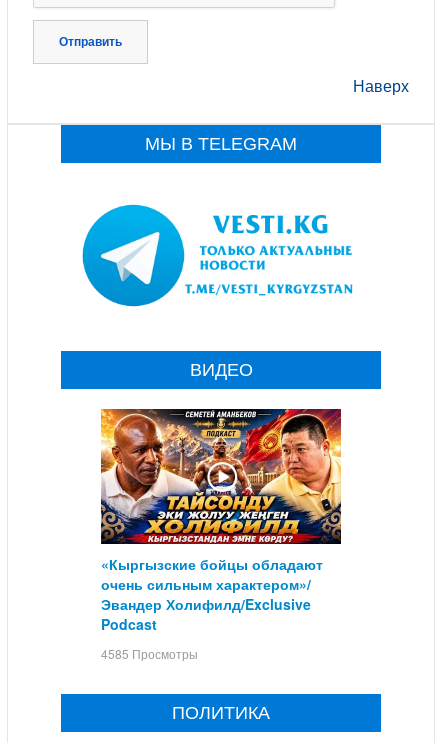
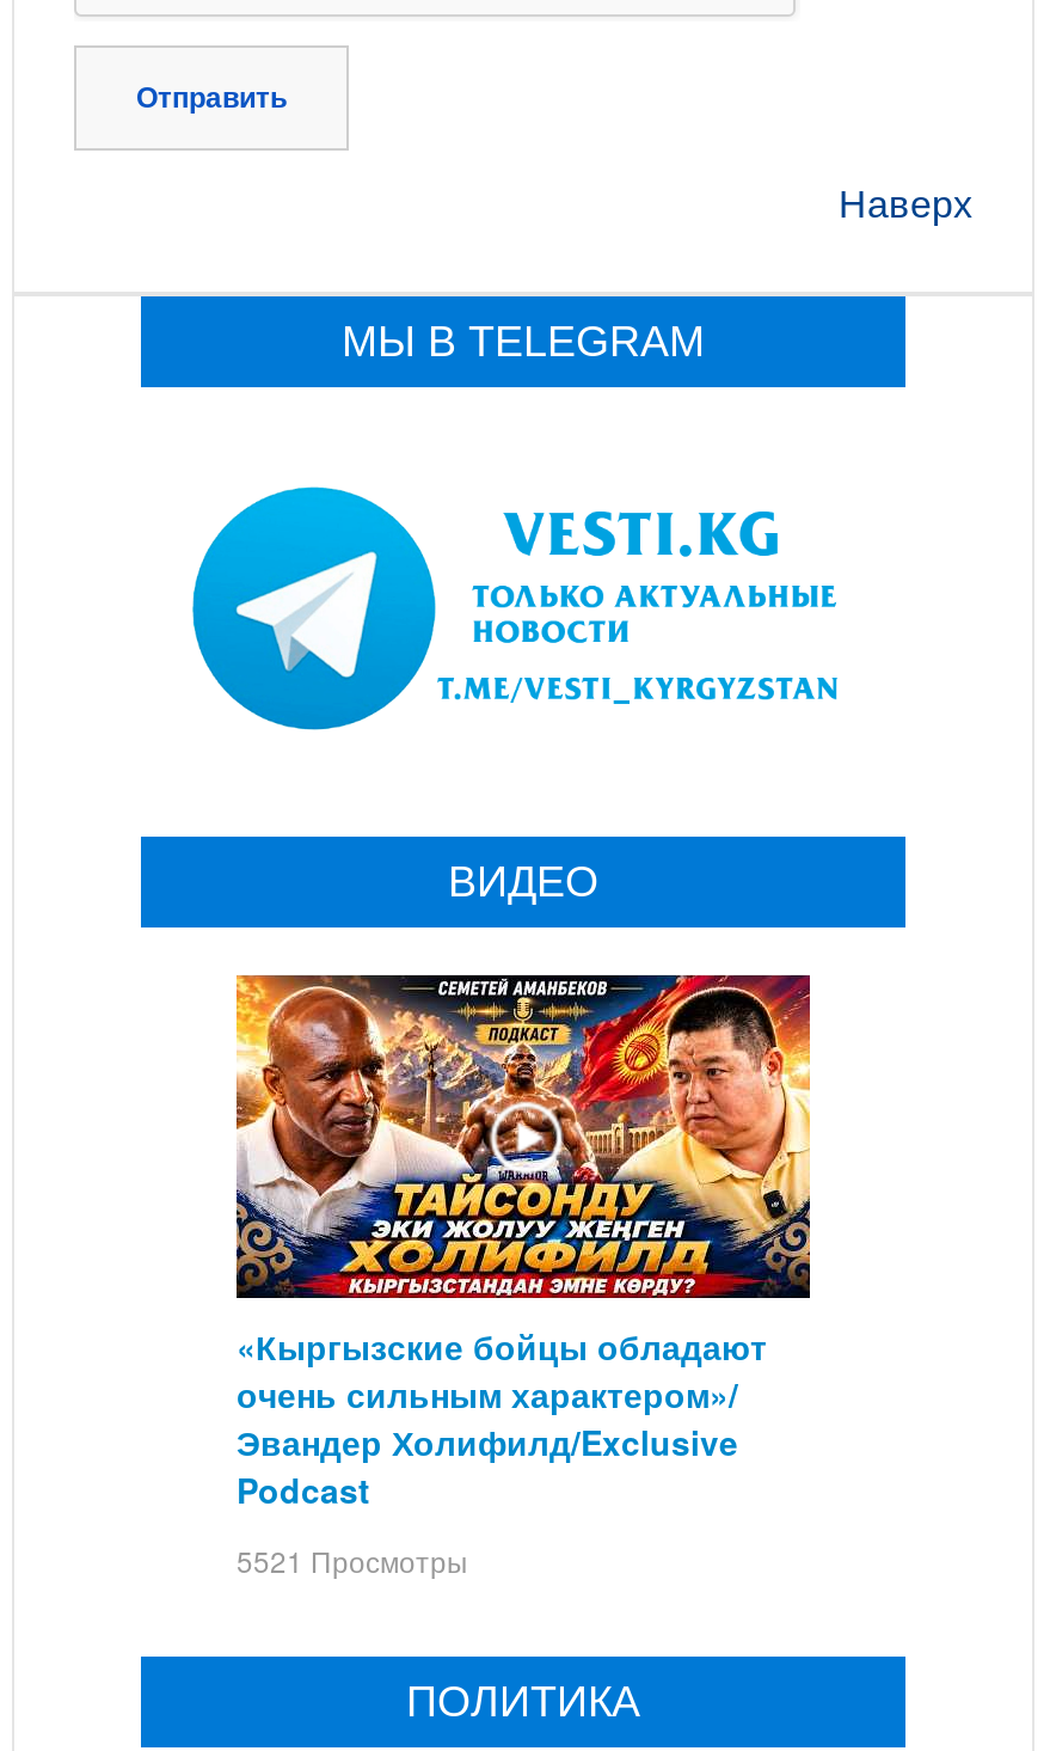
- 4585 Просмотры
+ 5521 Просмотры
